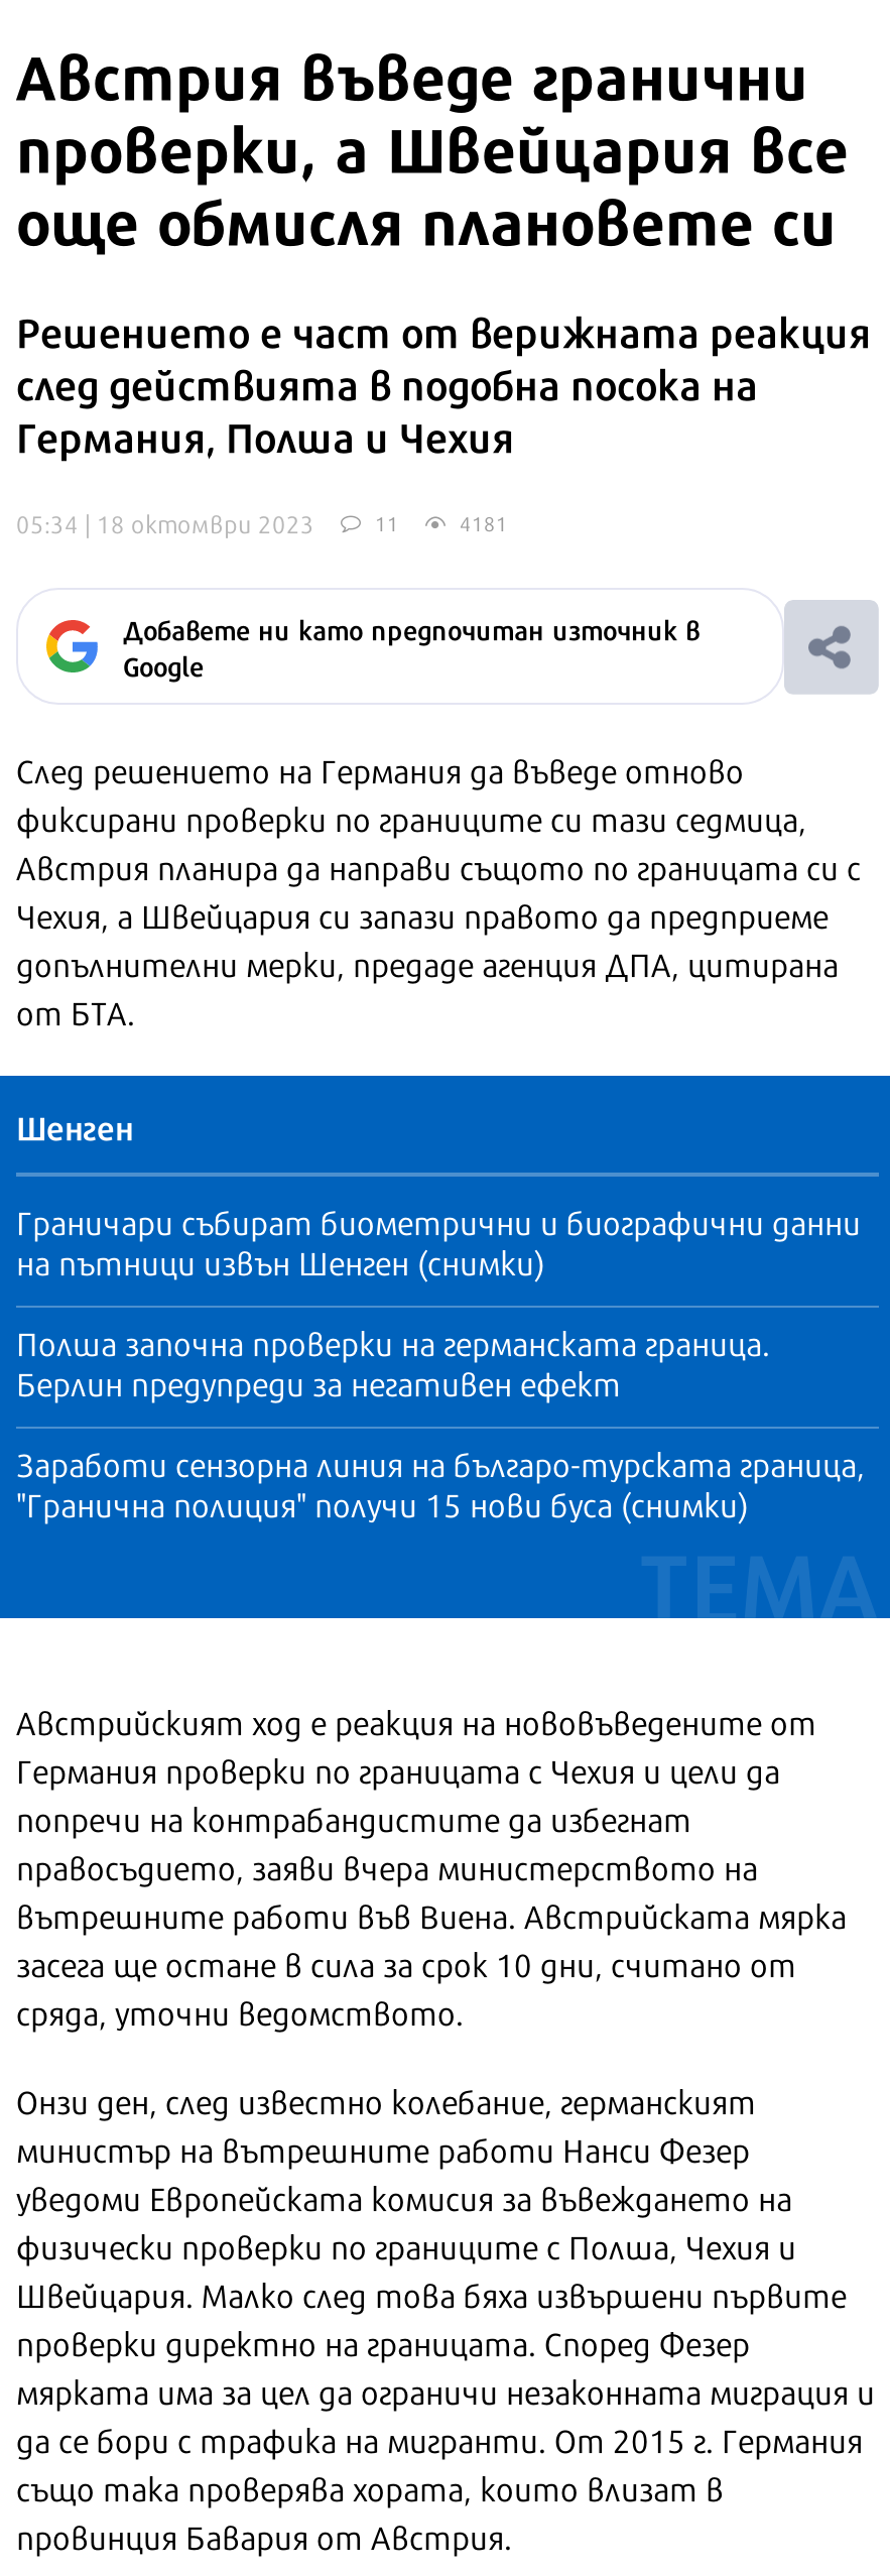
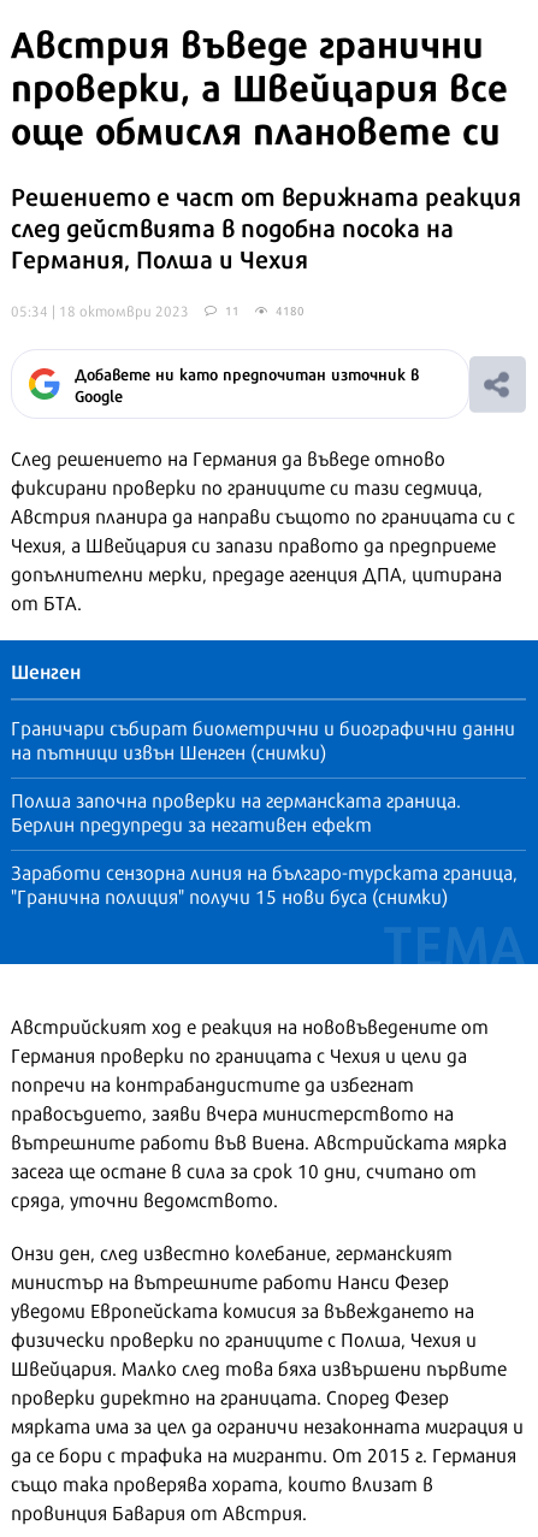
- 4181
+ 4180
